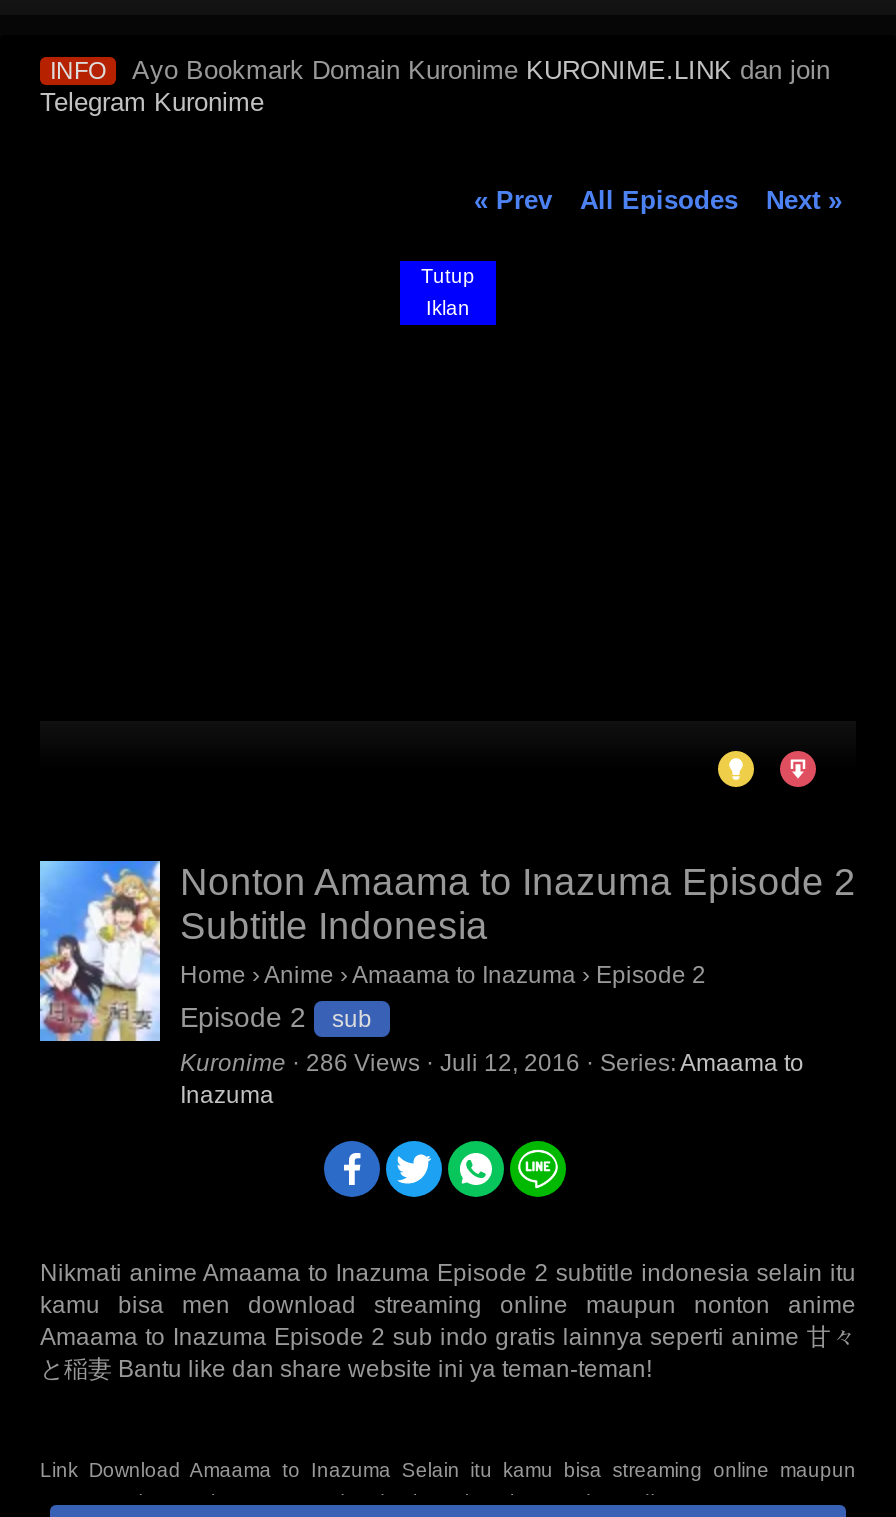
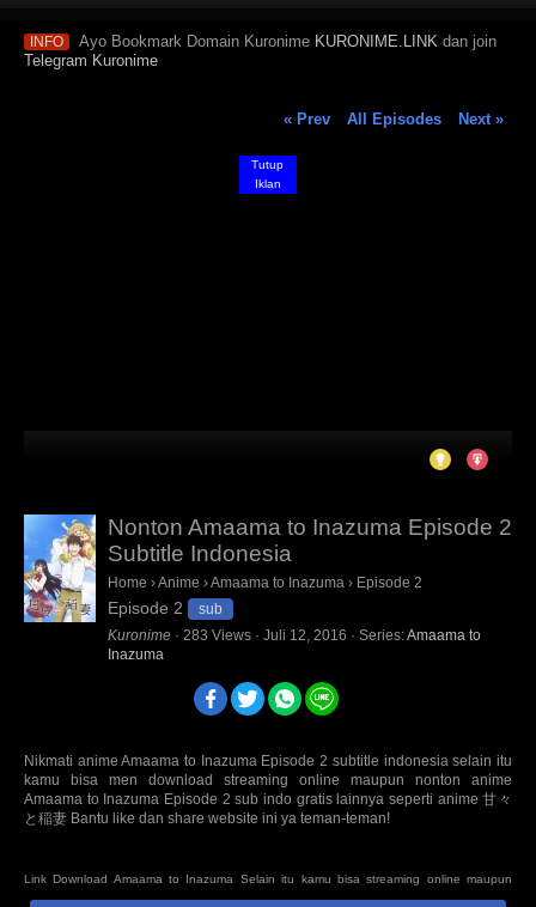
- Kuronime · 286 Views · Juli 12, 2016 · Series: Amaama to
+ Kuronime · 283 Views · Juli 12, 2016 · Series: Amaama to
